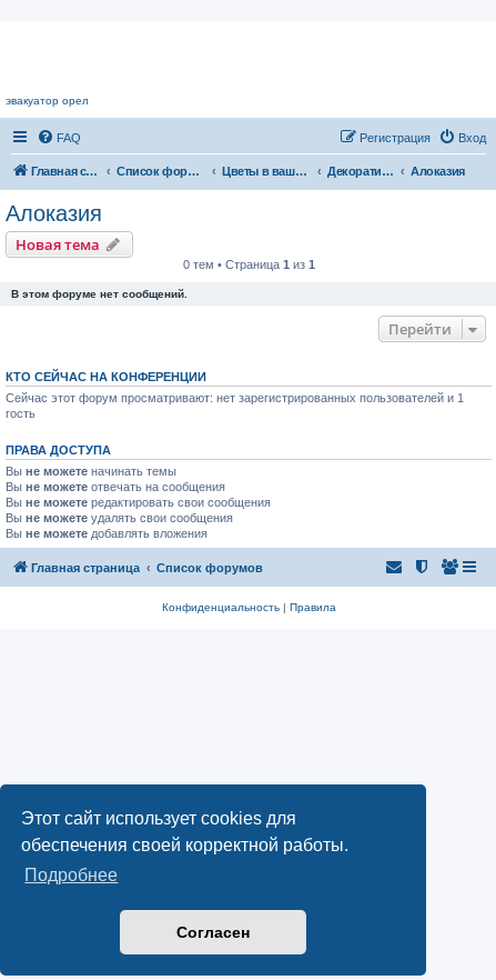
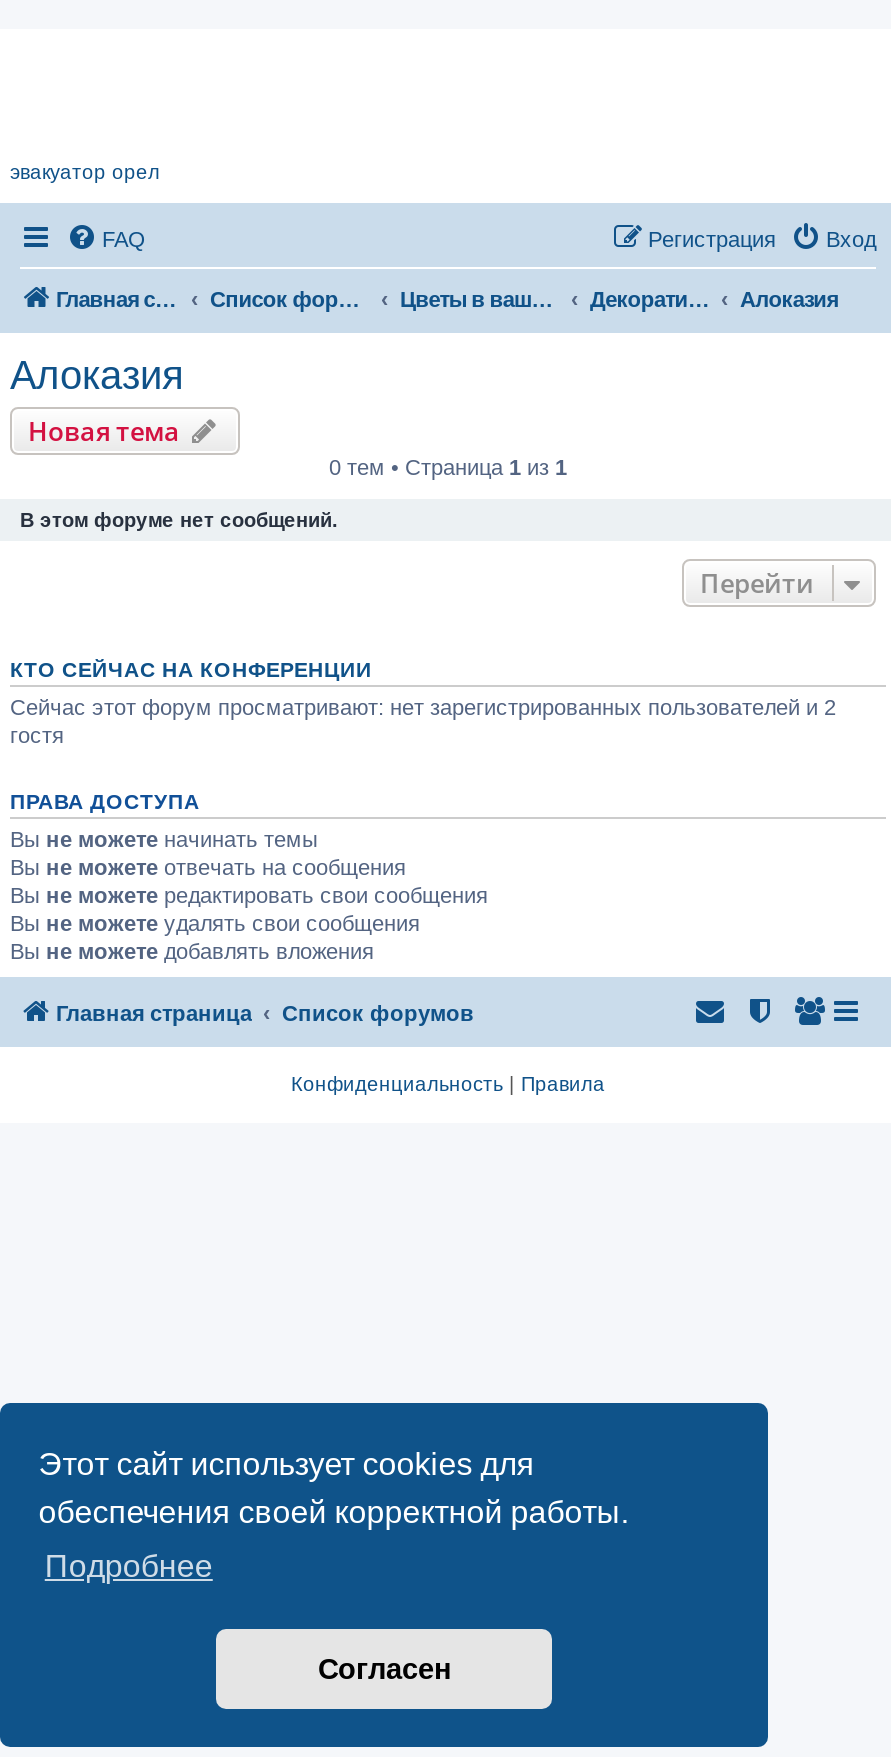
- Сейчас этот форум просматривают: нет зарегистрированных пользователей и 1
- гость
+ Сейчас этот форум просматривают: нет зарегистрированных пользователей и 2
+ гостя
